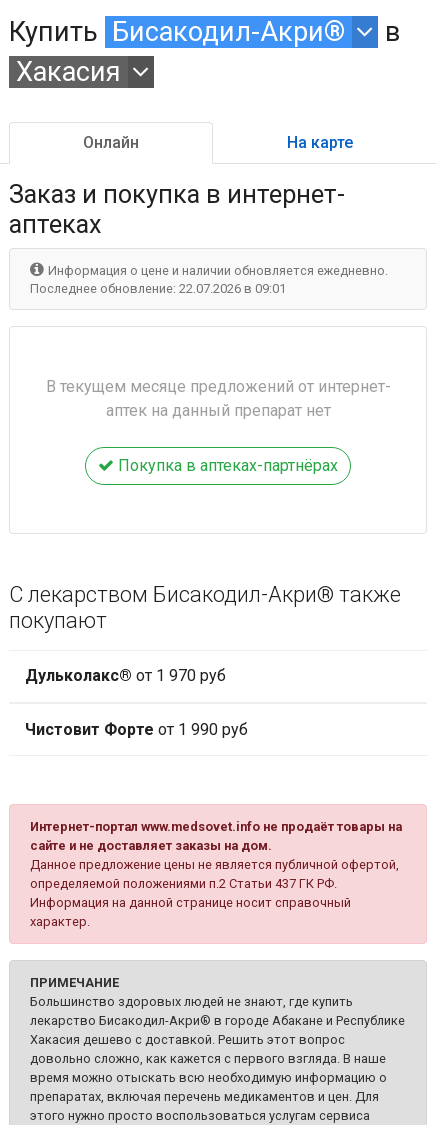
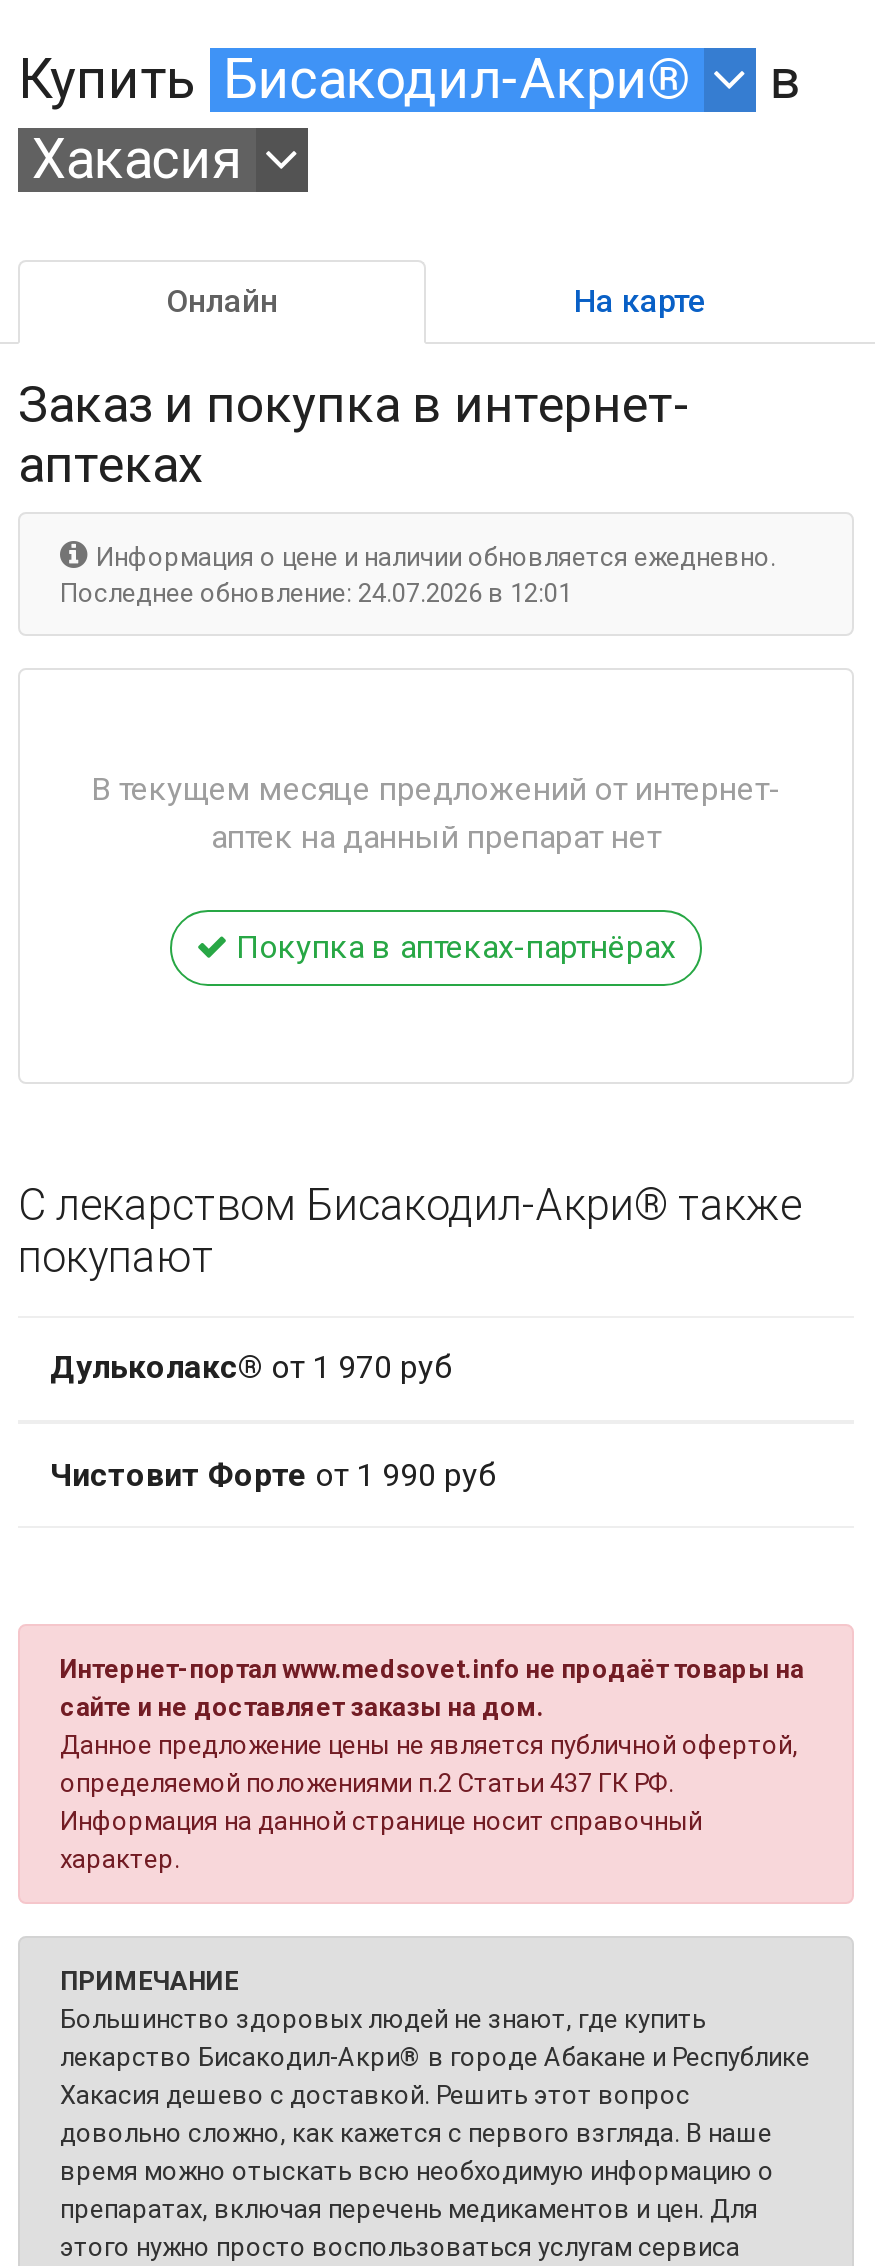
- Последнее обновление: 22.07.2026 в 09:01
+ Последнее обновление: 24.07.2026 в 12:01
